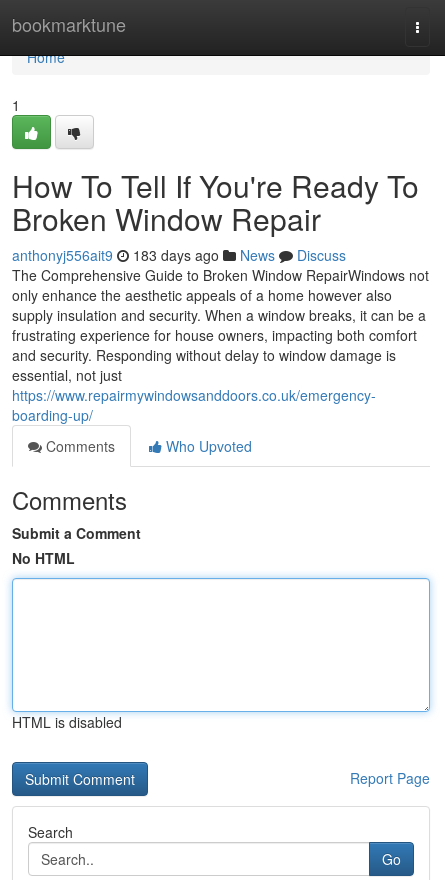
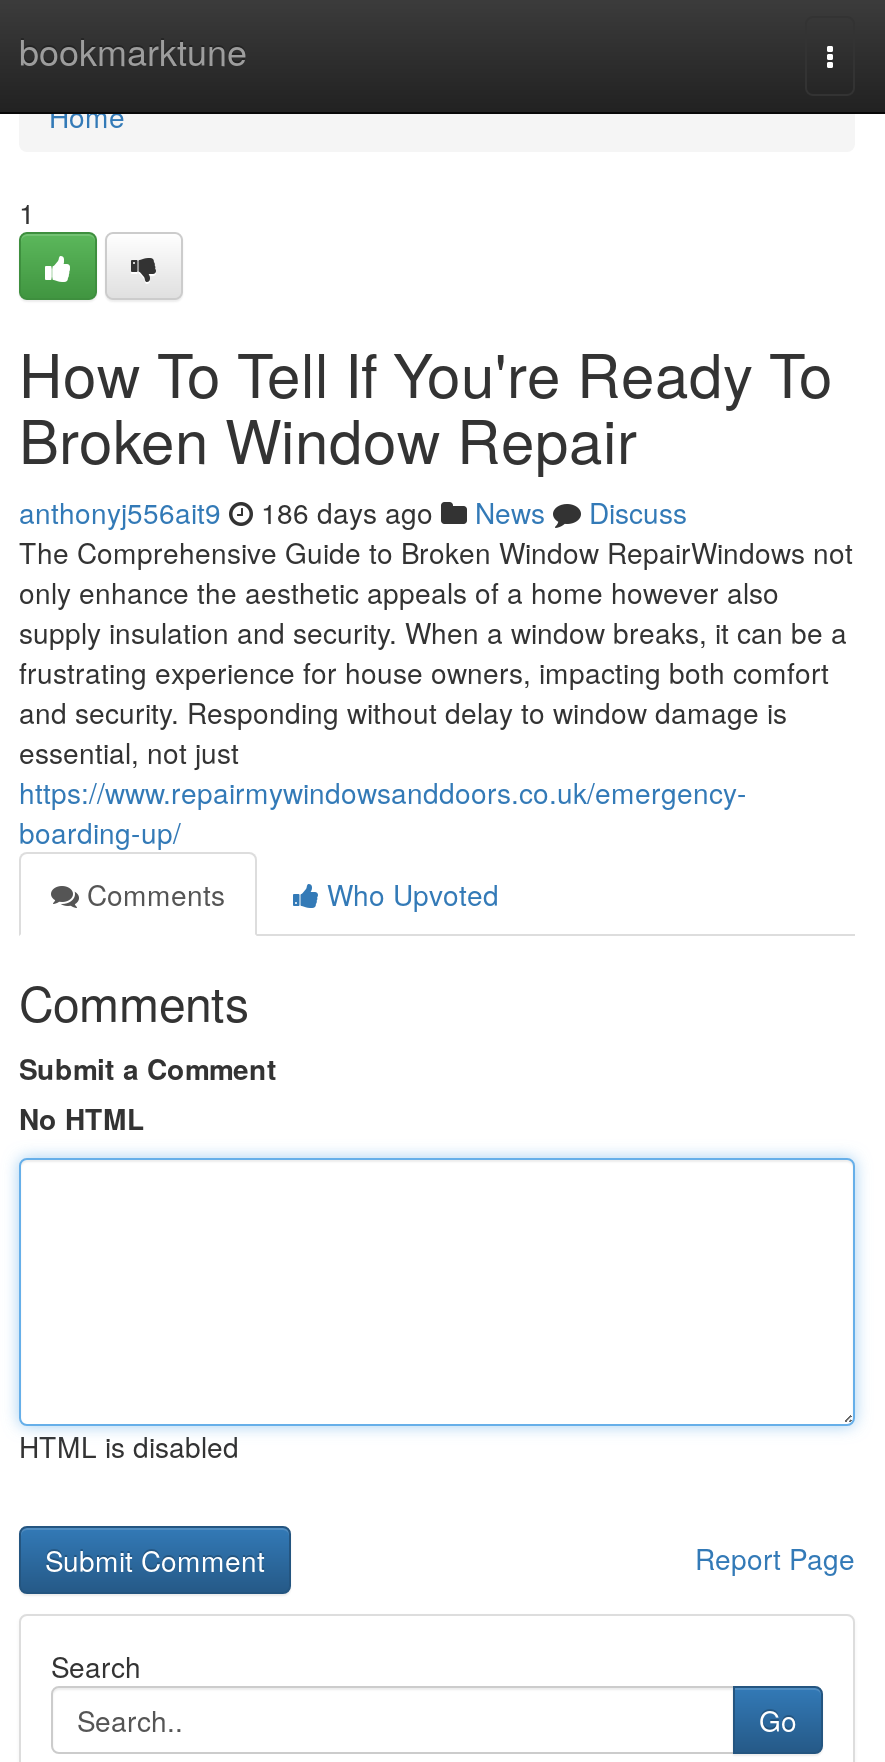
- anthonyj556ait9 183 days ago News Discuss
+ anthonyj556ait9 186 days ago News Discuss
